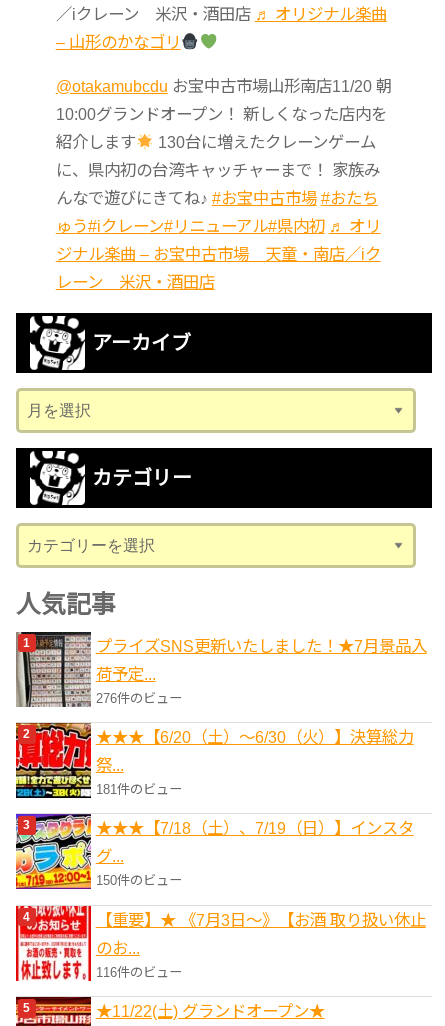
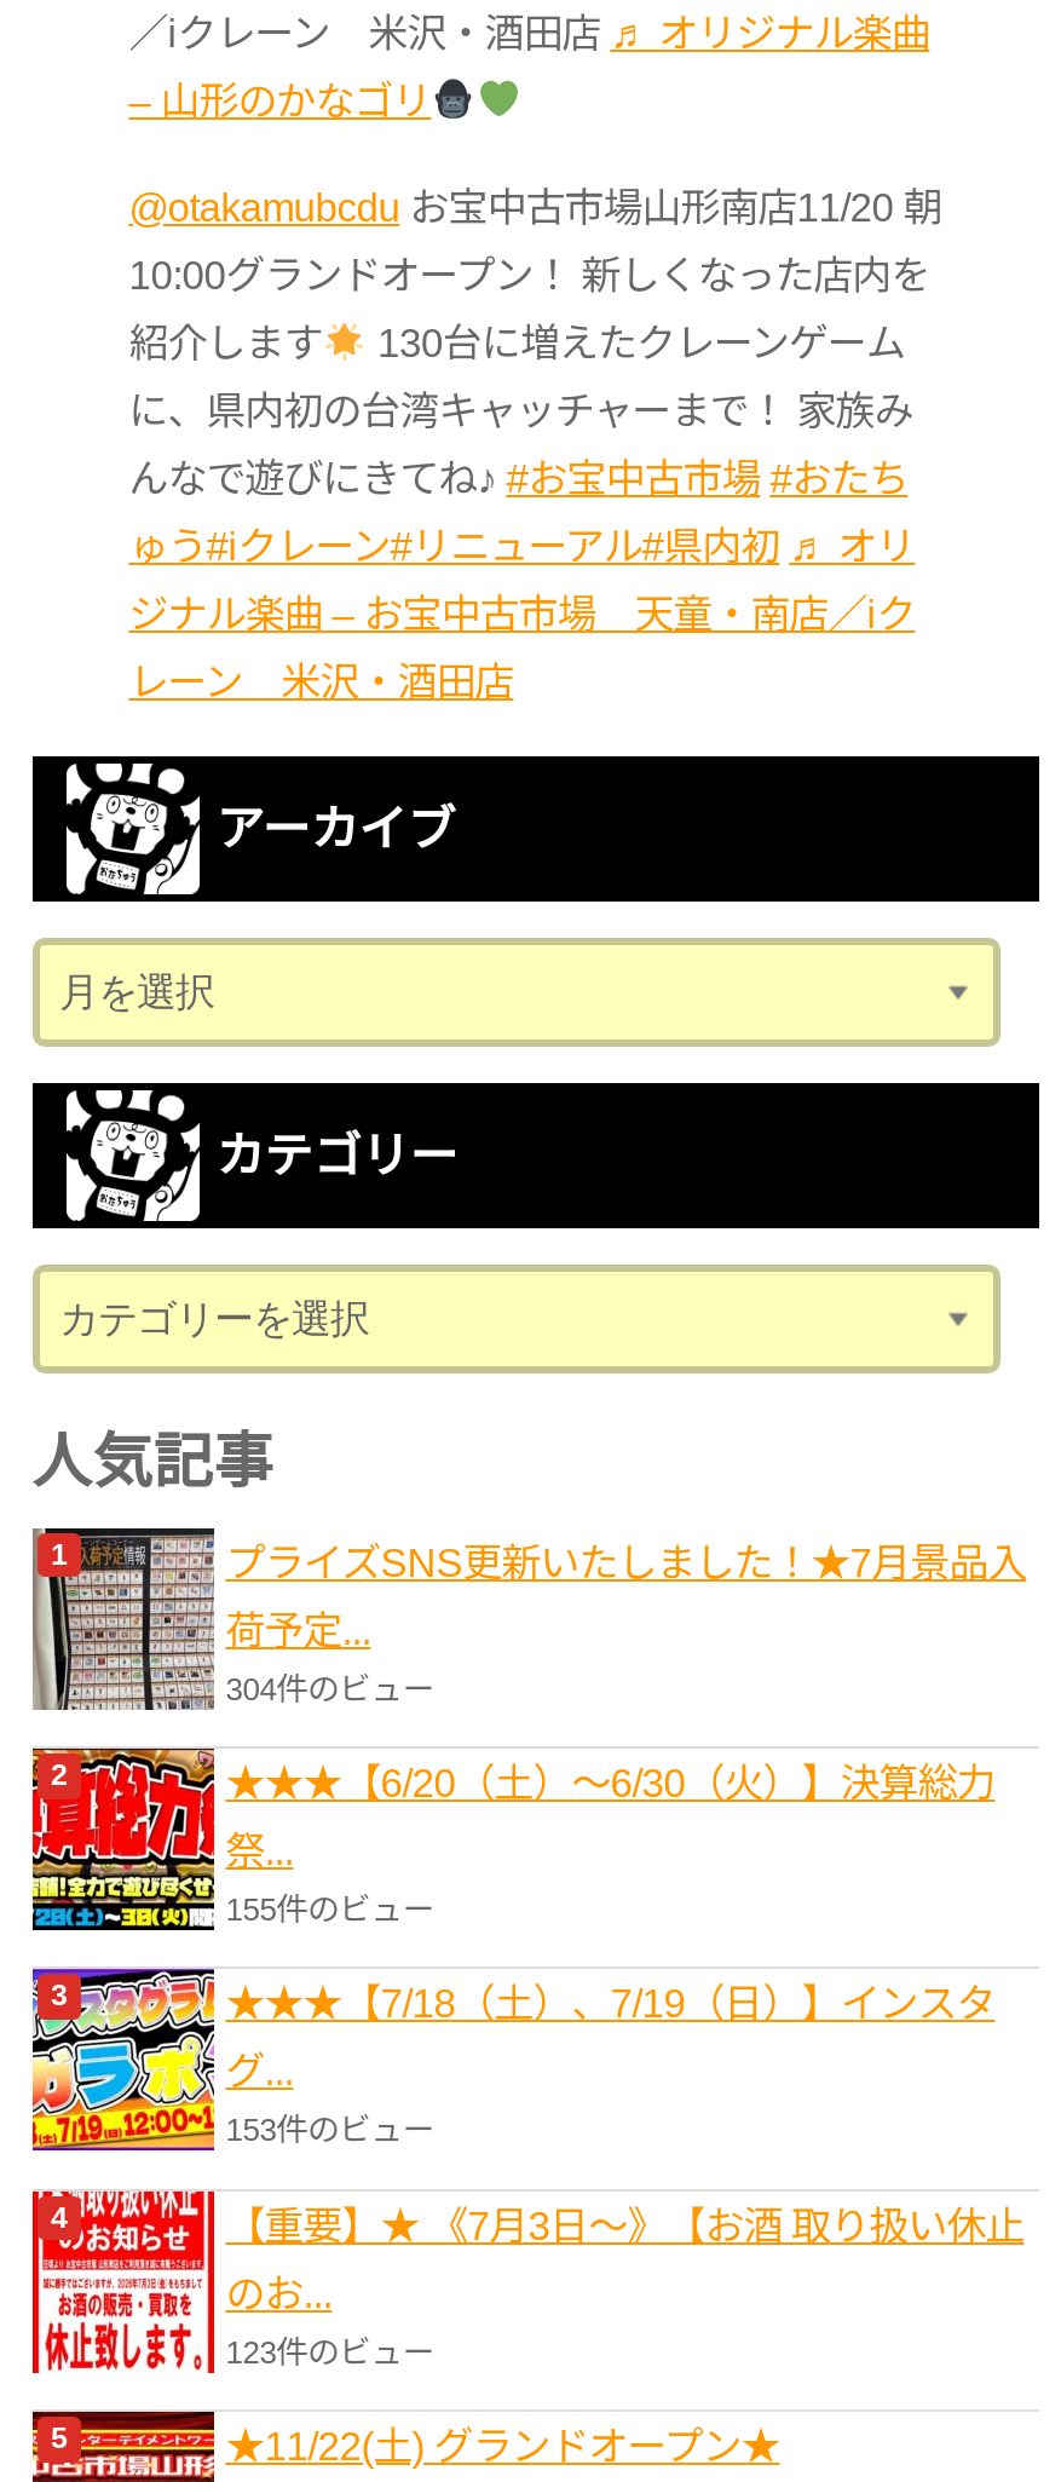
- 276件のビュー
+ 304件のビュー

- 181件のビュー
+ 155件のビュー

- 150件のビュー
+ 153件のビュー

- 116件のビュー
+ 123件のビュー
